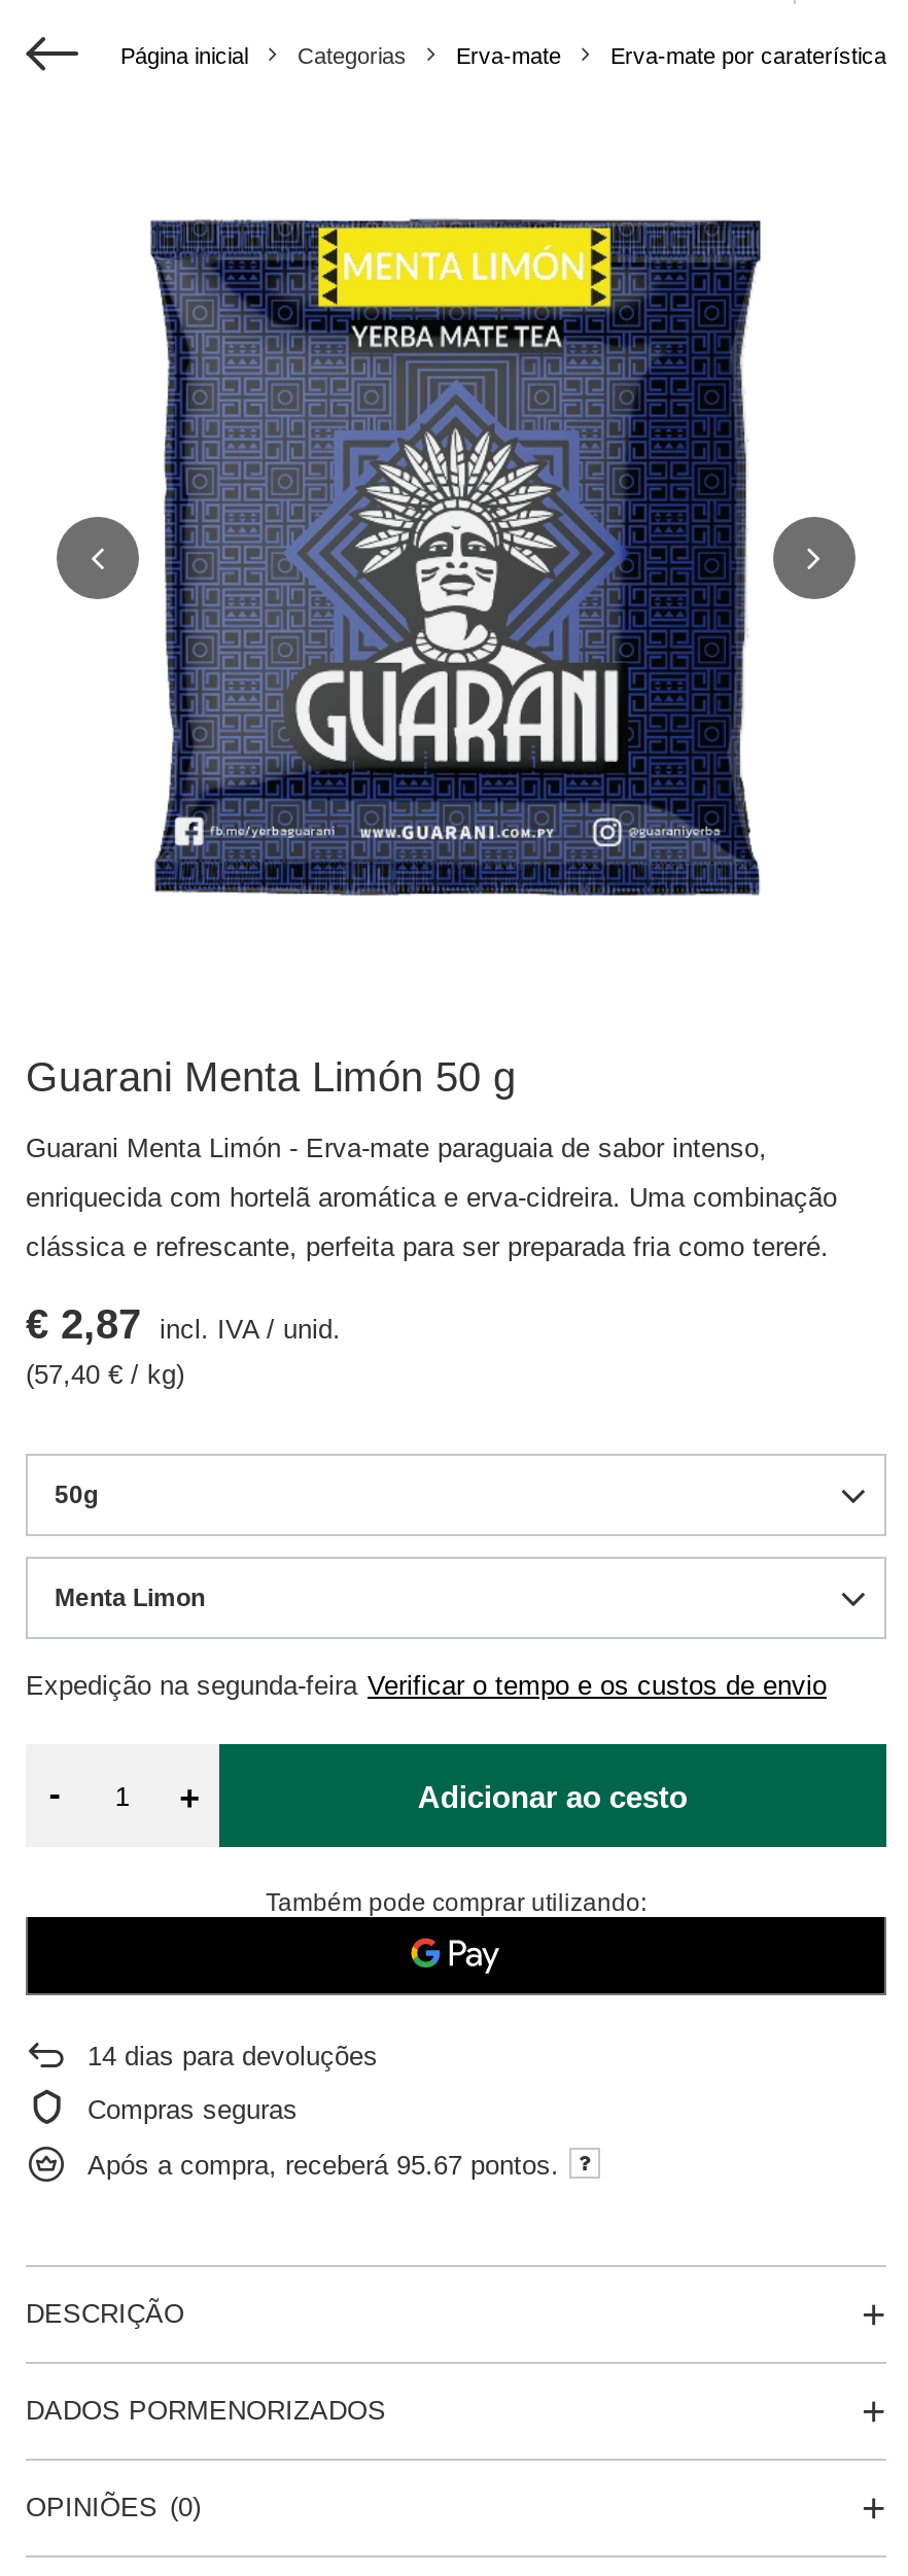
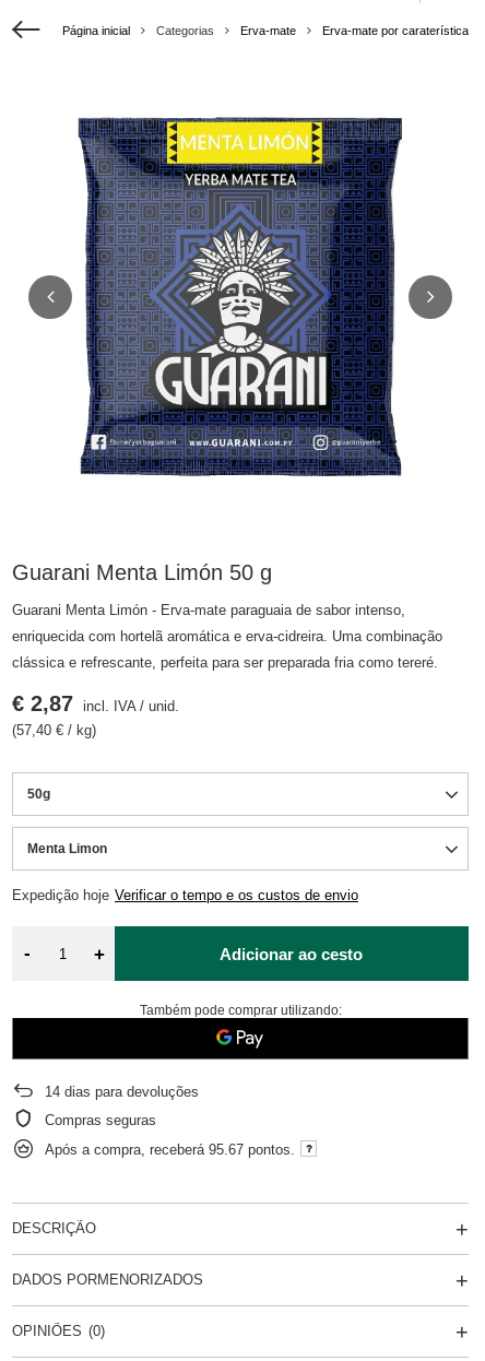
- Expedição na segunda-feira Verificar o tempo e os custos de envio
+ Expedição hoje Verificar o tempo e os custos de envio
